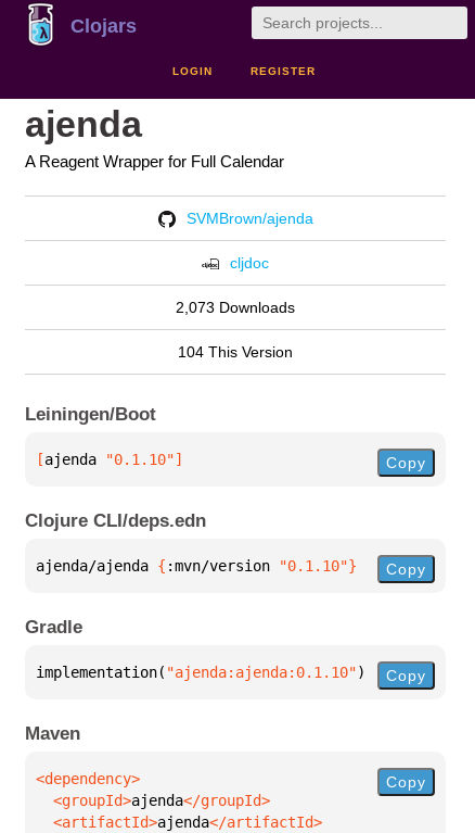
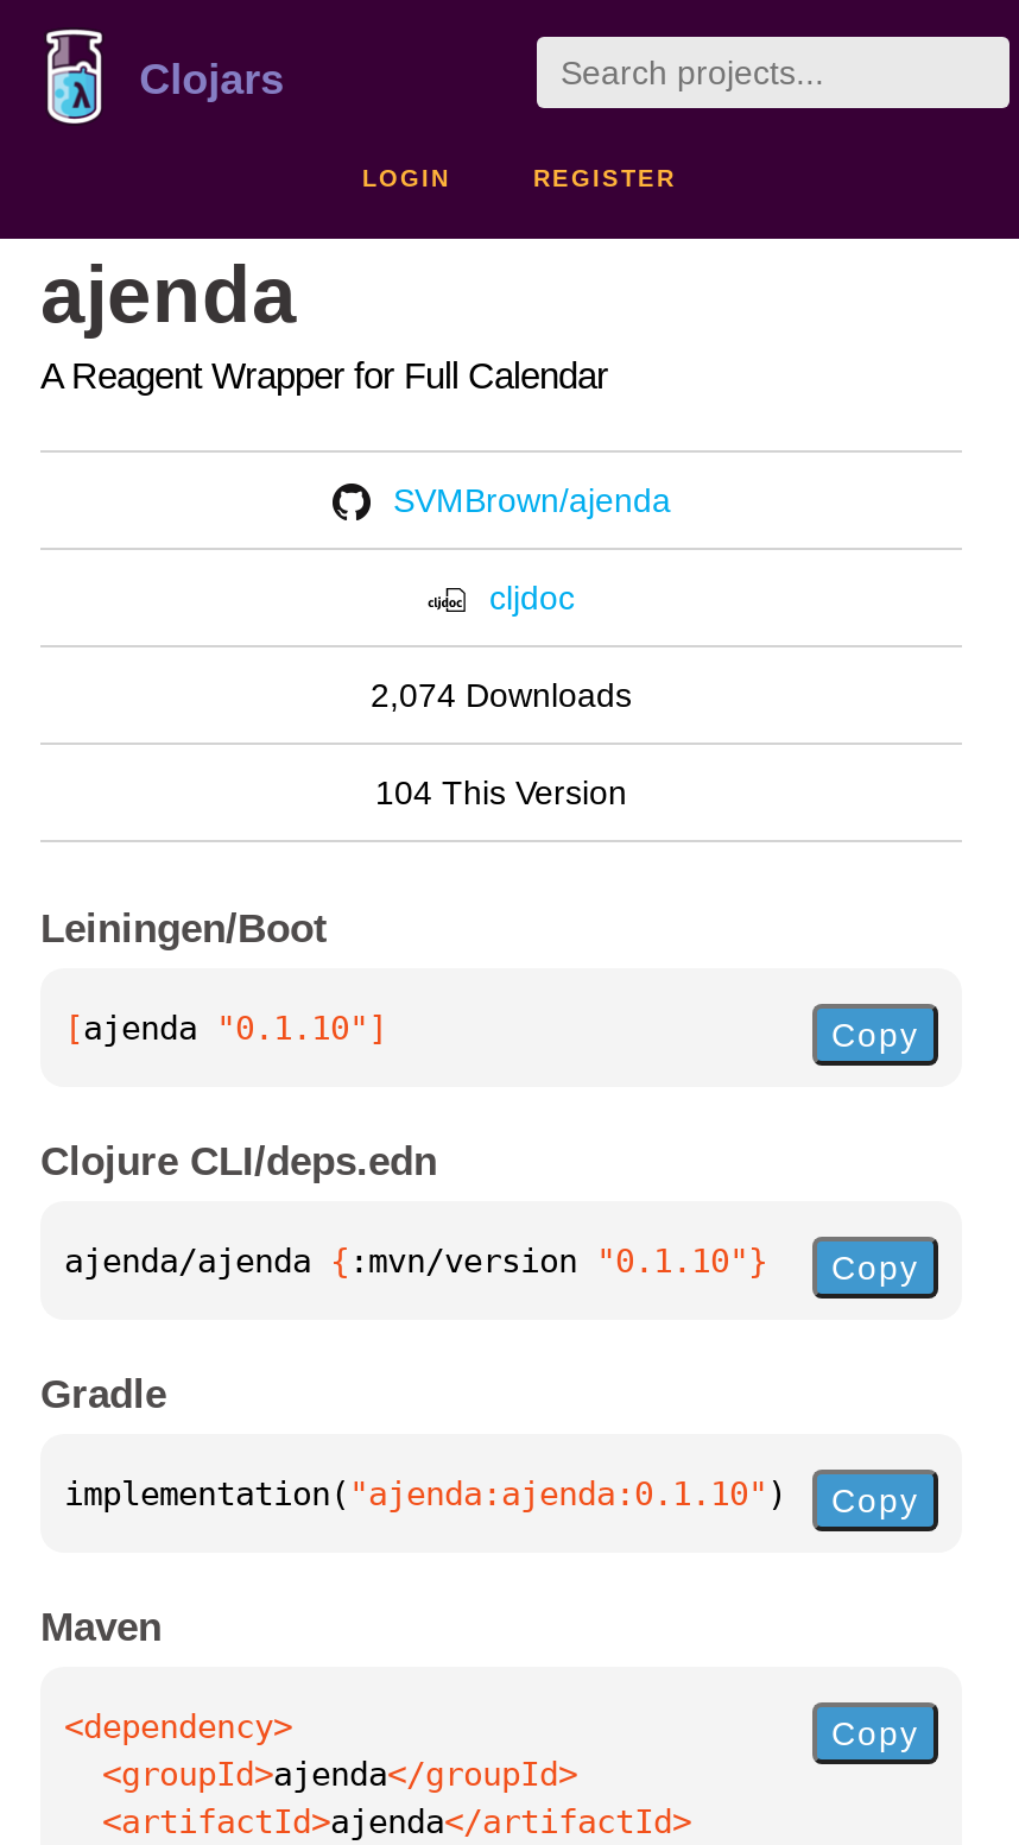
- 2,073 Downloads
+ 2,074 Downloads
